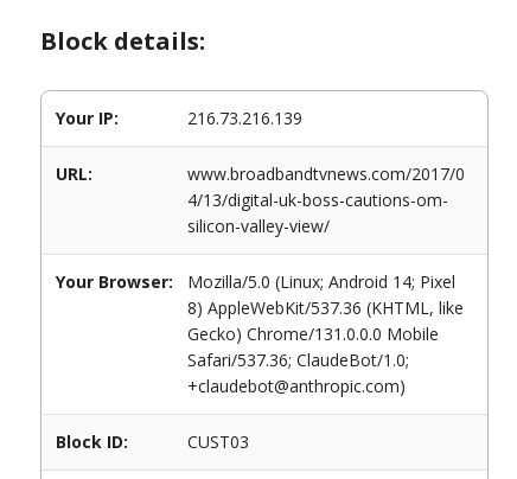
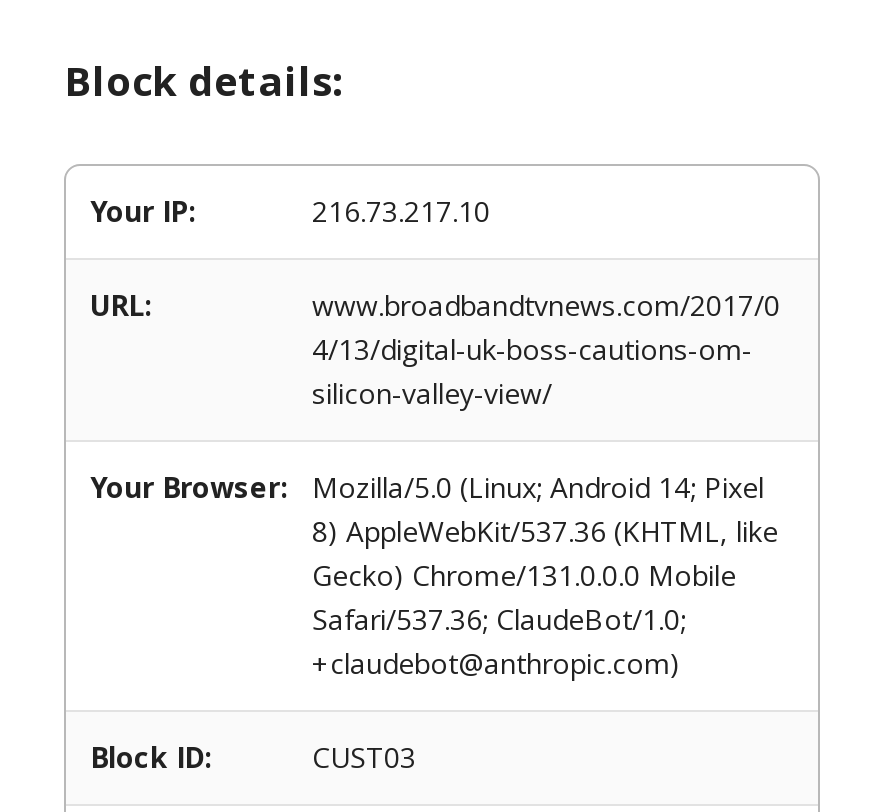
- 216.73.216.139
+ 216.73.217.10
